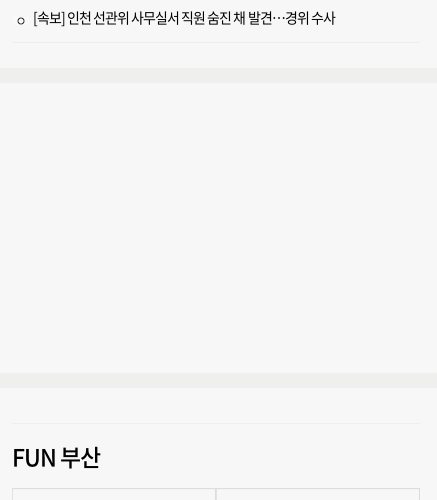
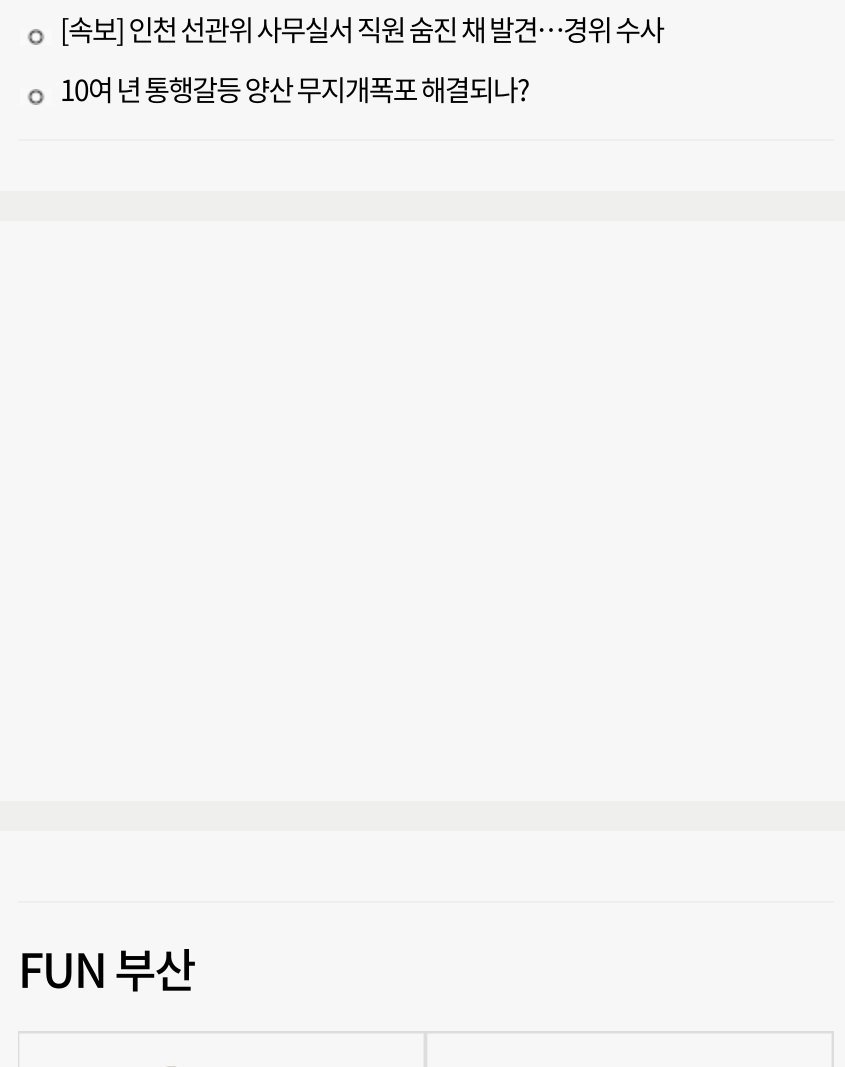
+ 10여 년 통행갈등 양산 무지개폭포 해결되나?
